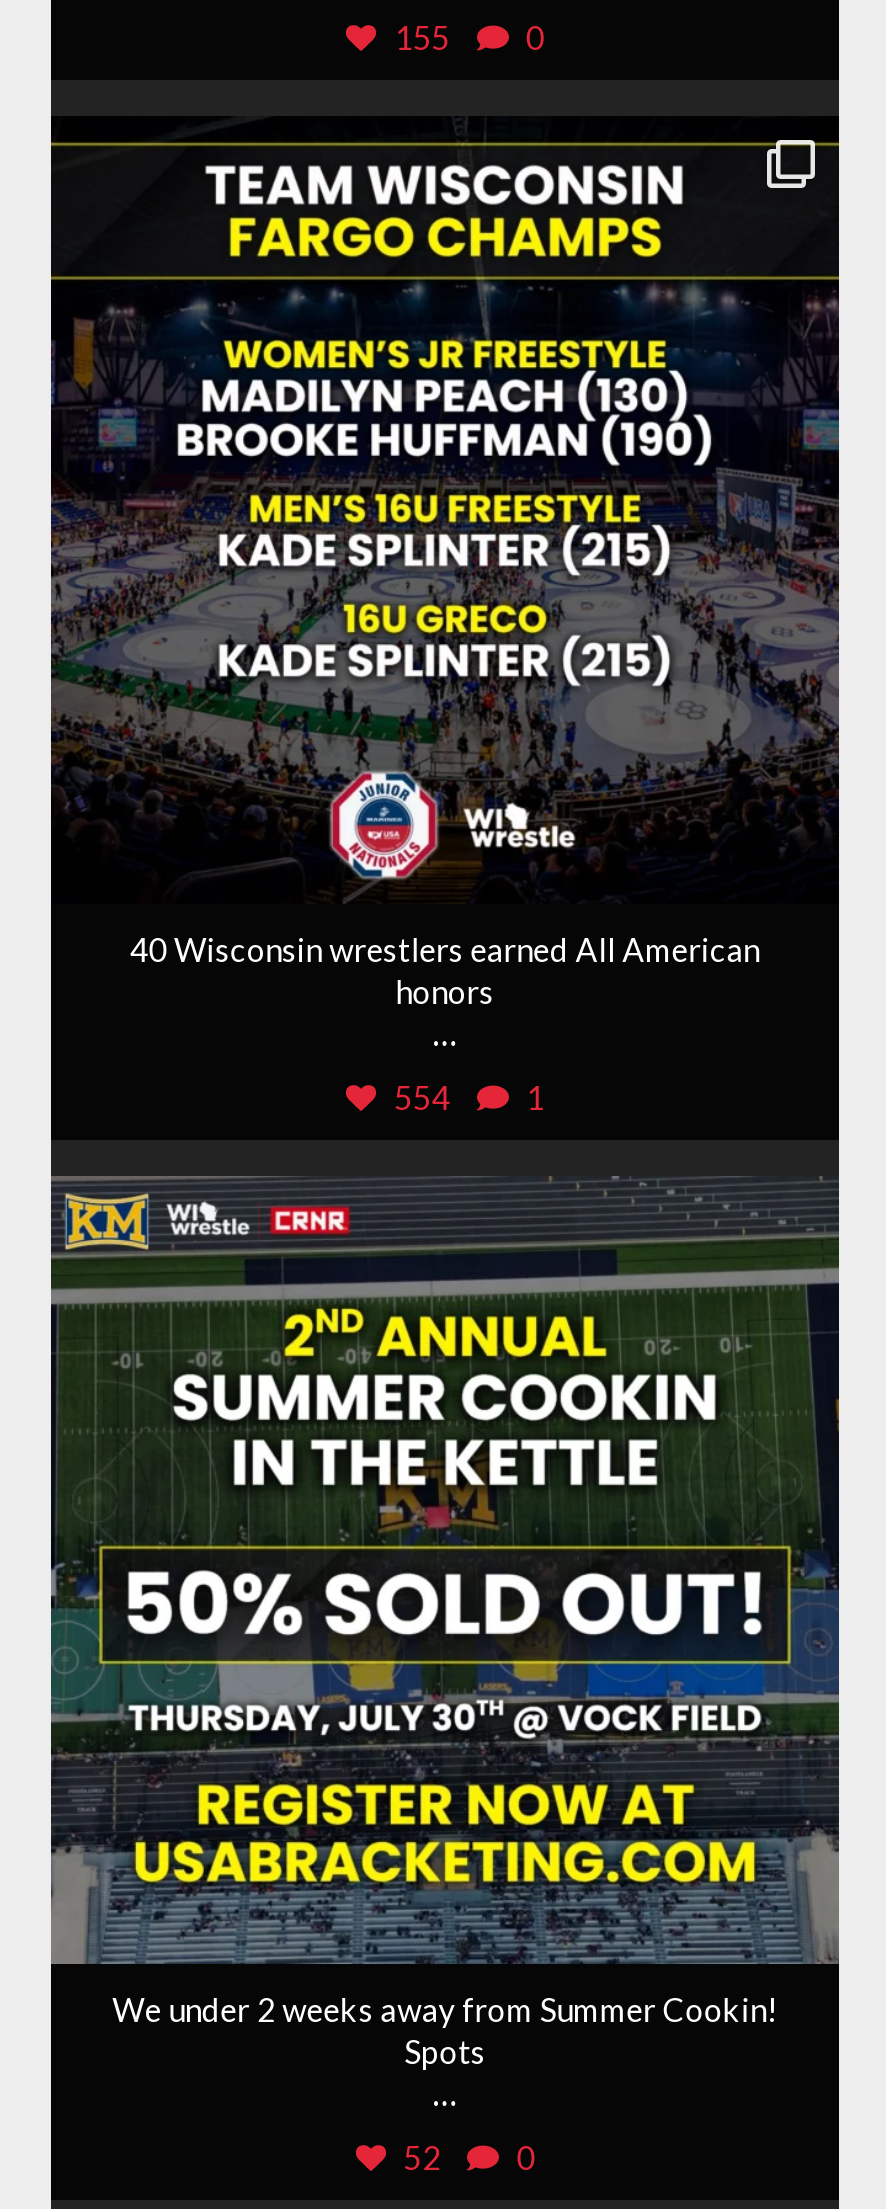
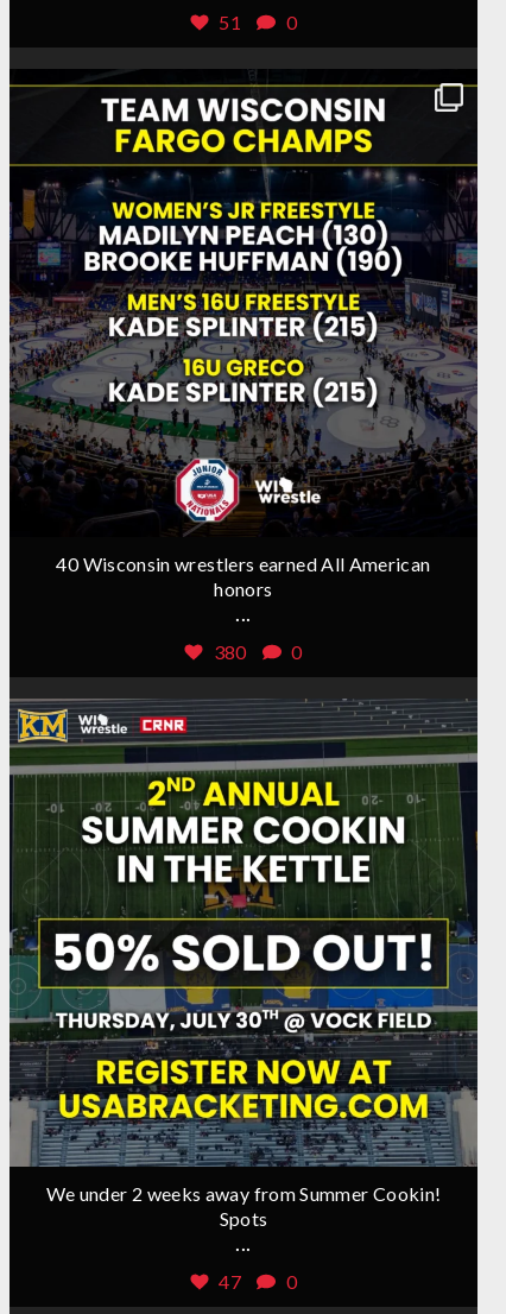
- 155 0
+ 51 0

- 554
+ 380

- 1
+ 0

- 52 0
+ 47 0
